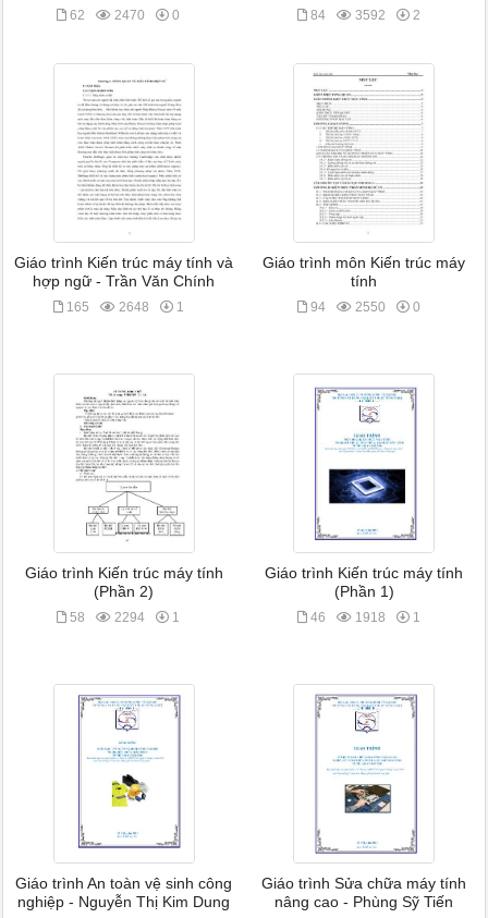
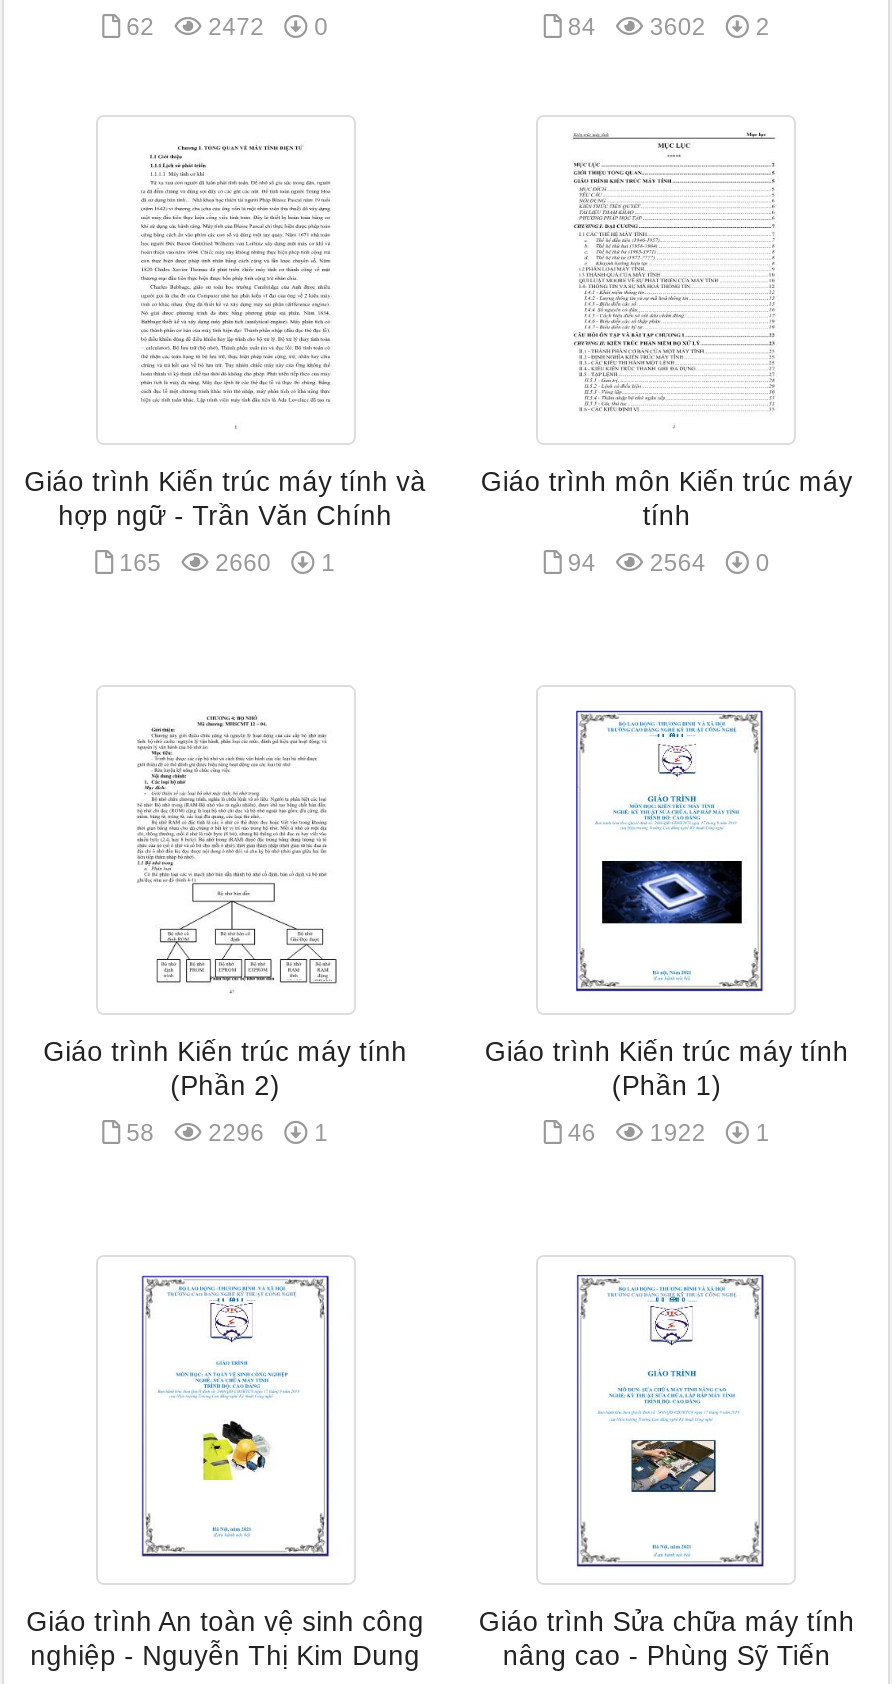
- 62 2470 0
+ 62 2472 0

- 84 3592 2
+ 84 3602 2

- 165 2648 1
+ 165 2660 1

- 94 2550 0
+ 94 2564 0

- 58 2294 1
+ 58 2296 1

- 46 1918 1
+ 46 1922 1
